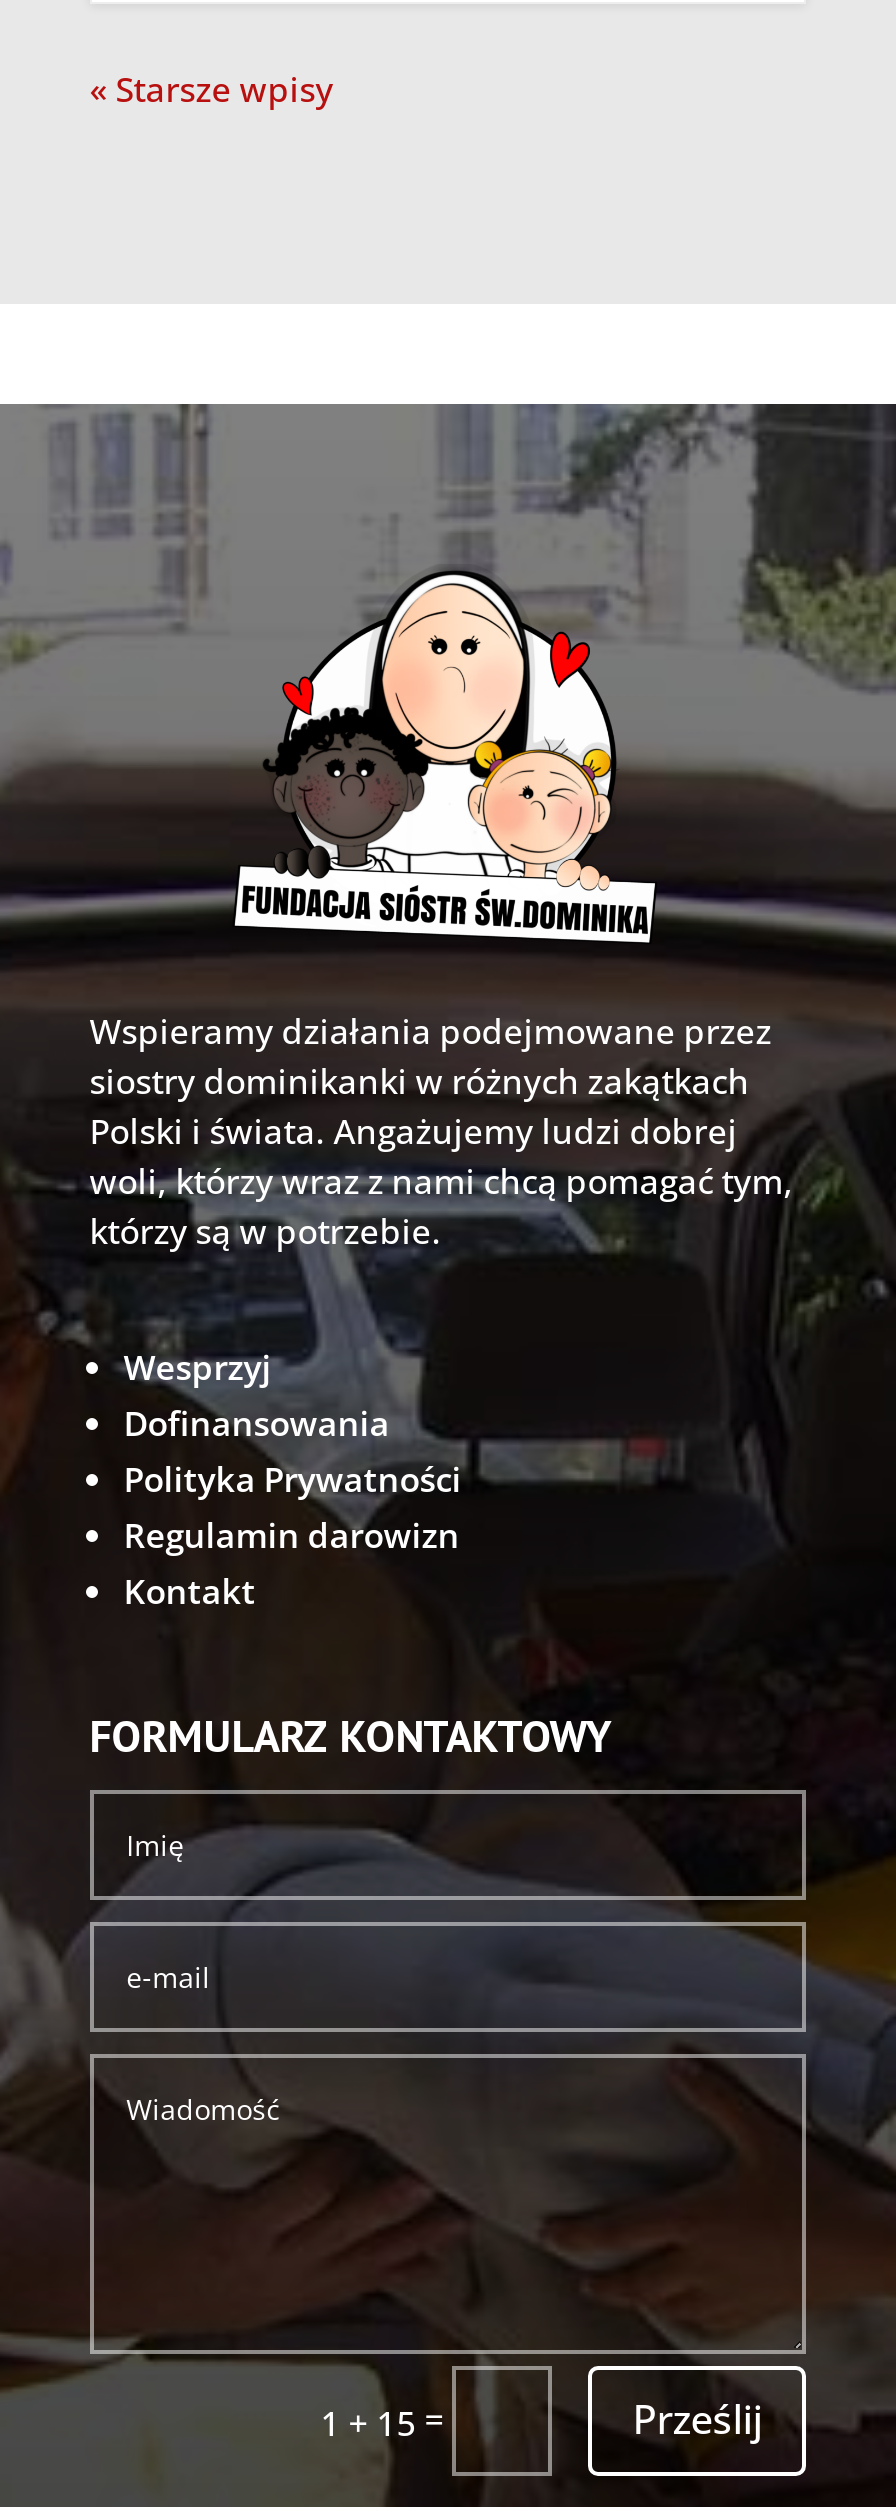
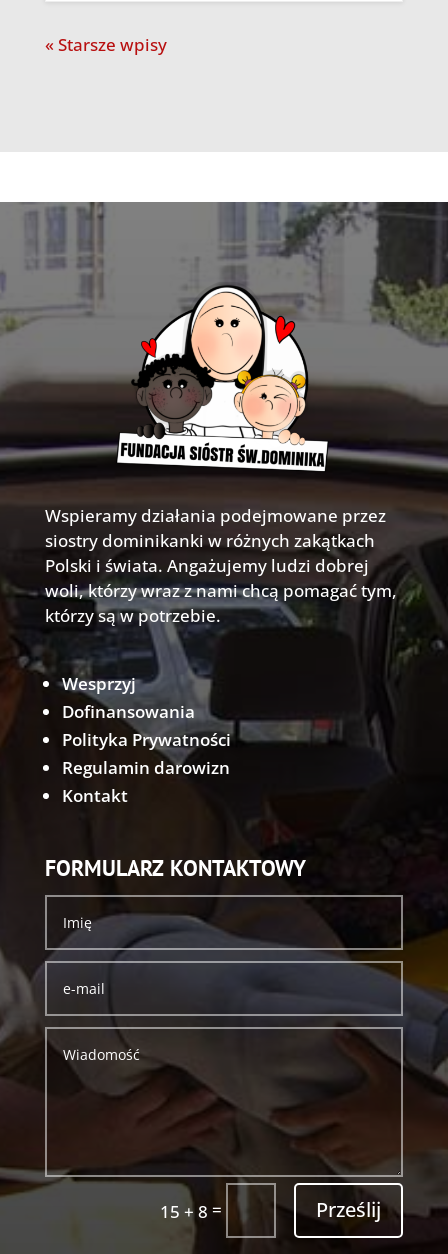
- 1 + 15=
+ 15 + 8=
